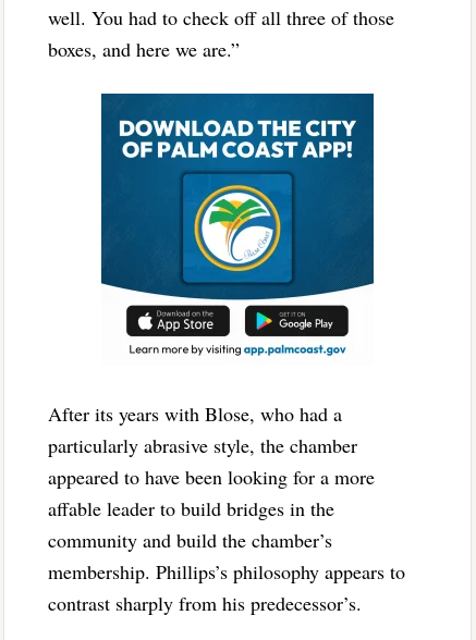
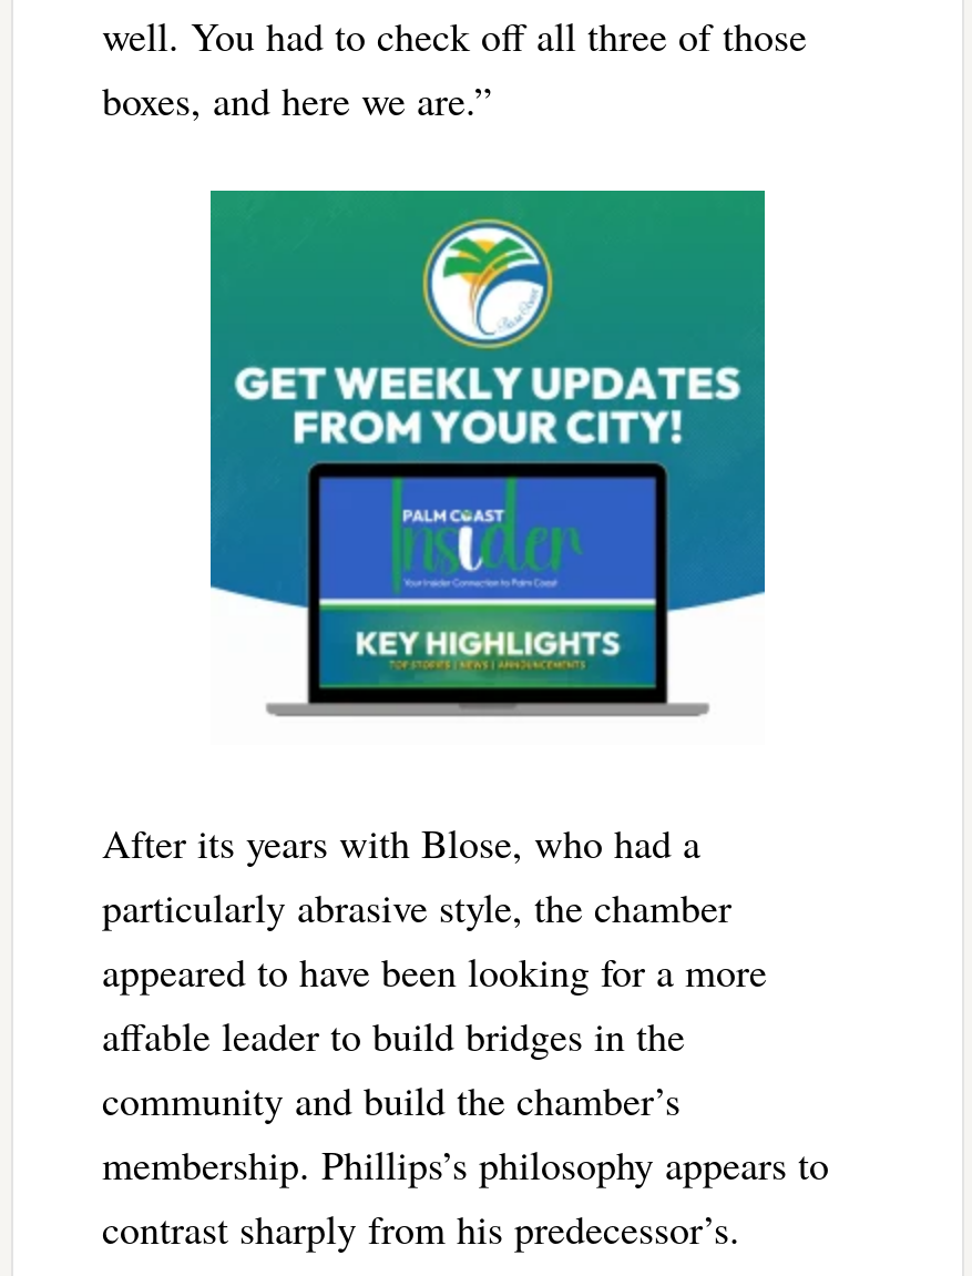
- [image]
+ [image]
